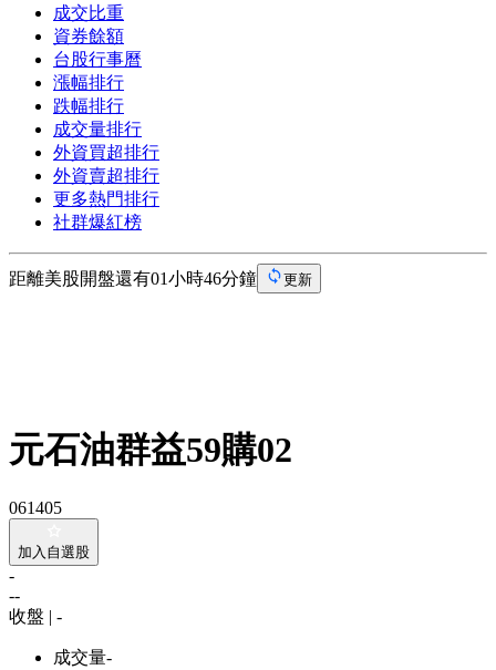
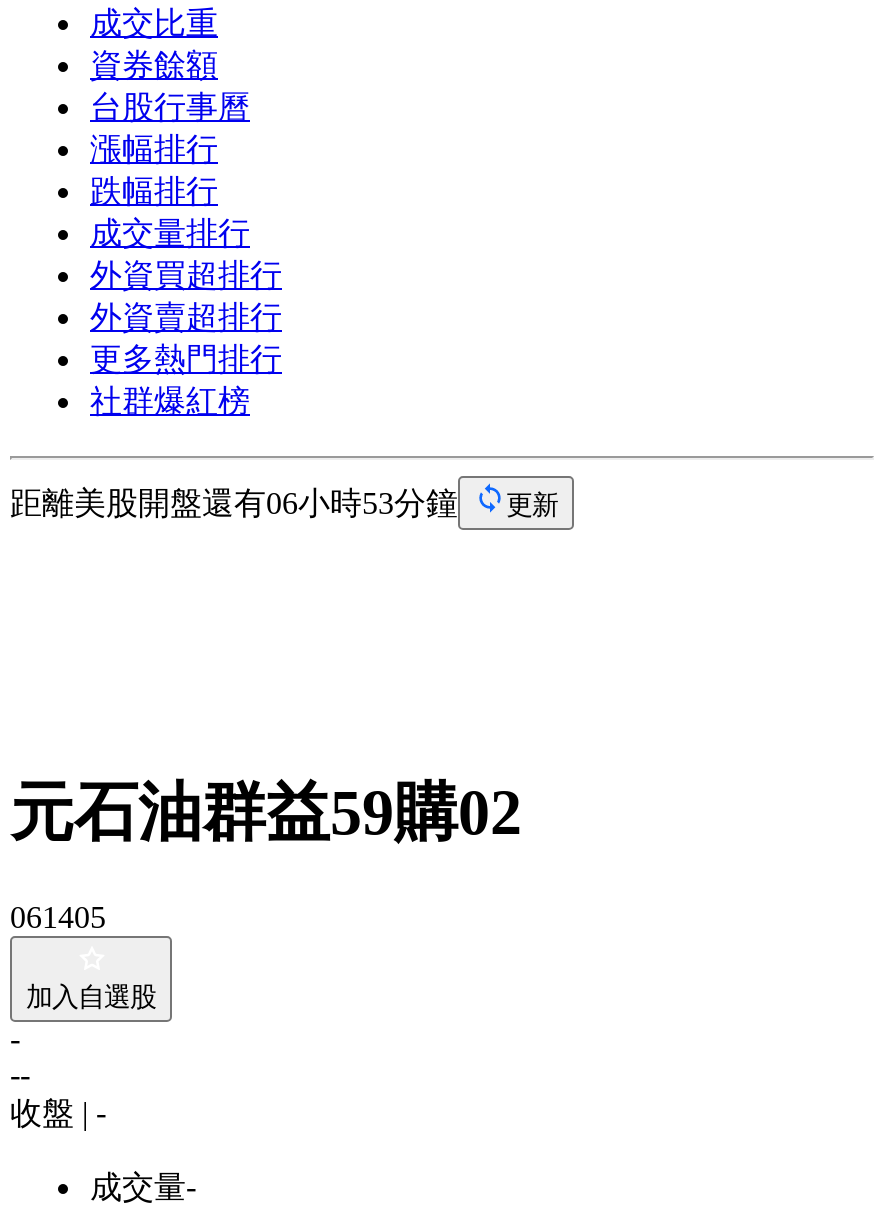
- 距離美股開盤還有01小時46分鐘
+ 距離美股開盤還有06小時53分鐘
